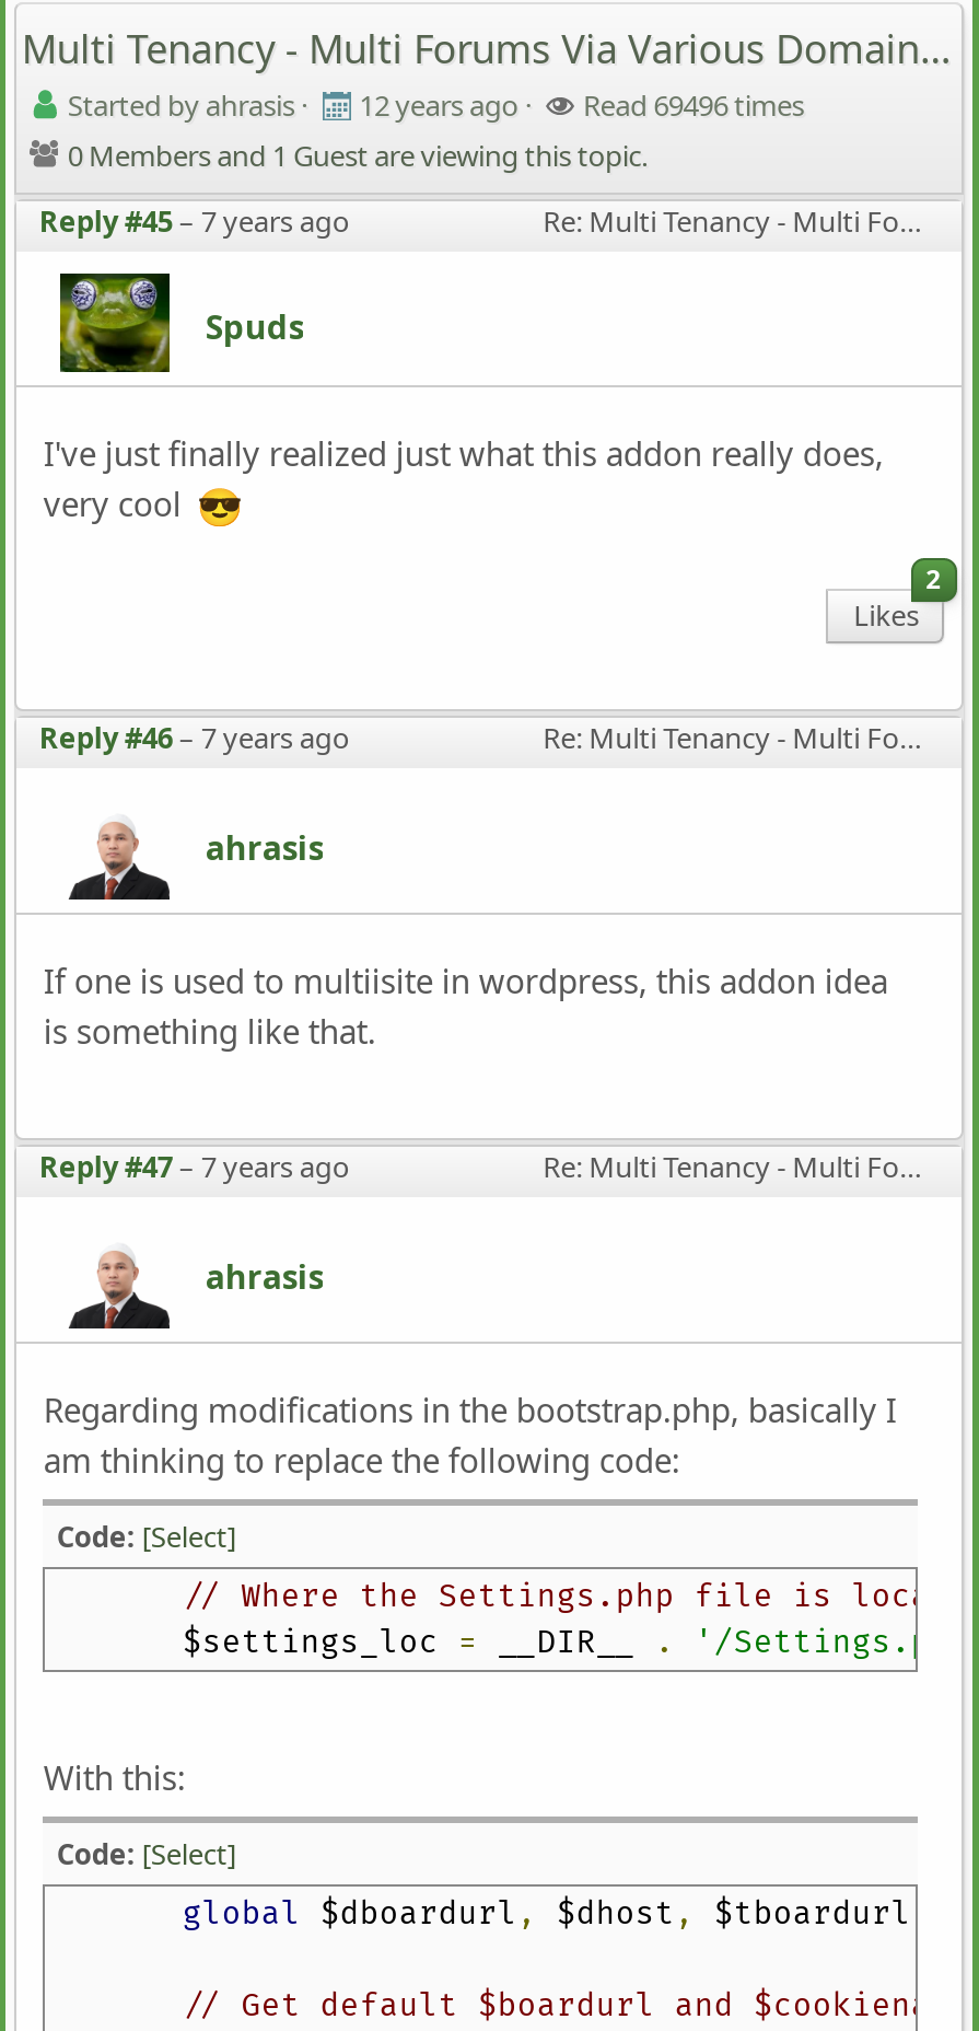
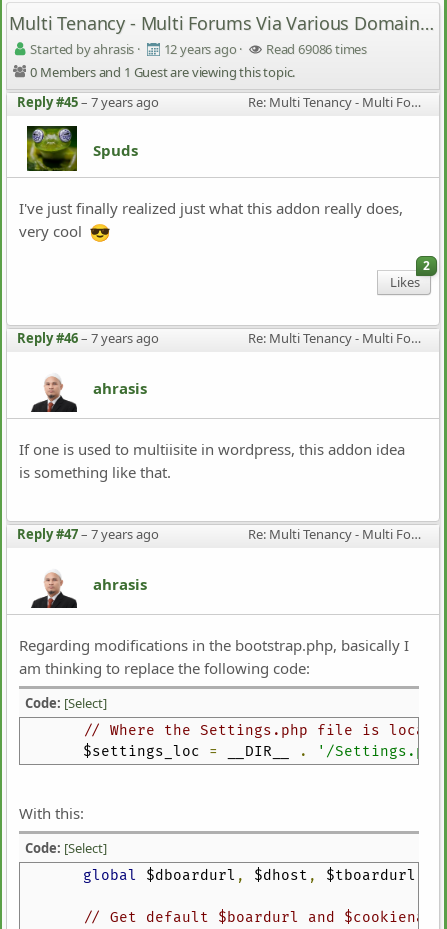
- Started by ahrasis · 12 years ago · Read 69496 times
+ Started by ahrasis · 12 years ago · Read 69086 times
